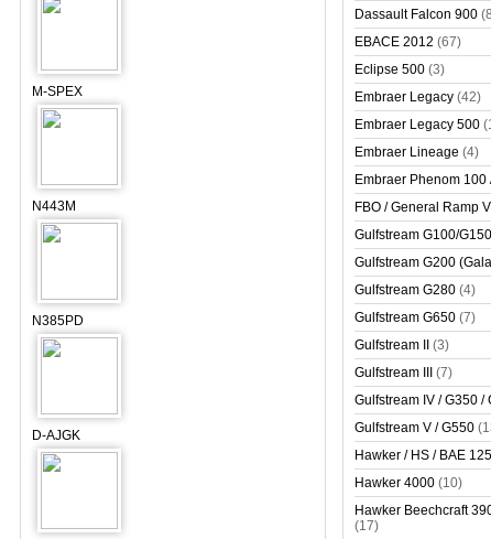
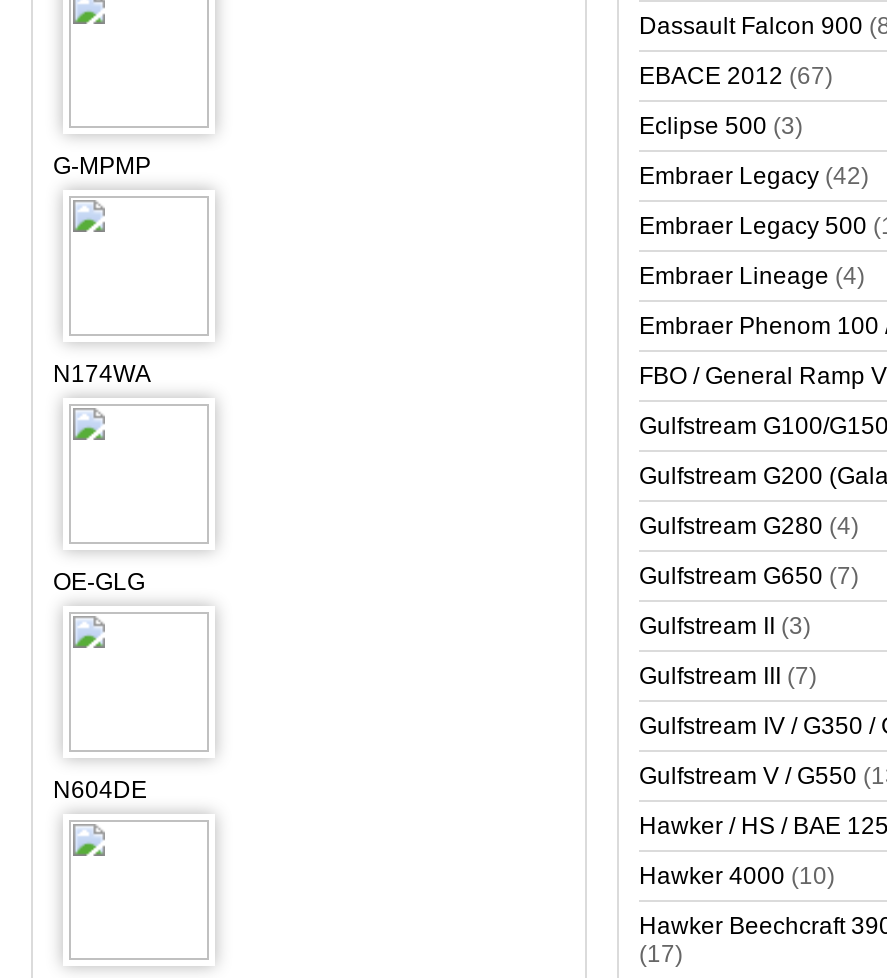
- M-SPEX
+ G-MPMP

- N443M
+ N174WA

- N385PD
+ OE-GLG

- D-AJGK
+ N604DE
